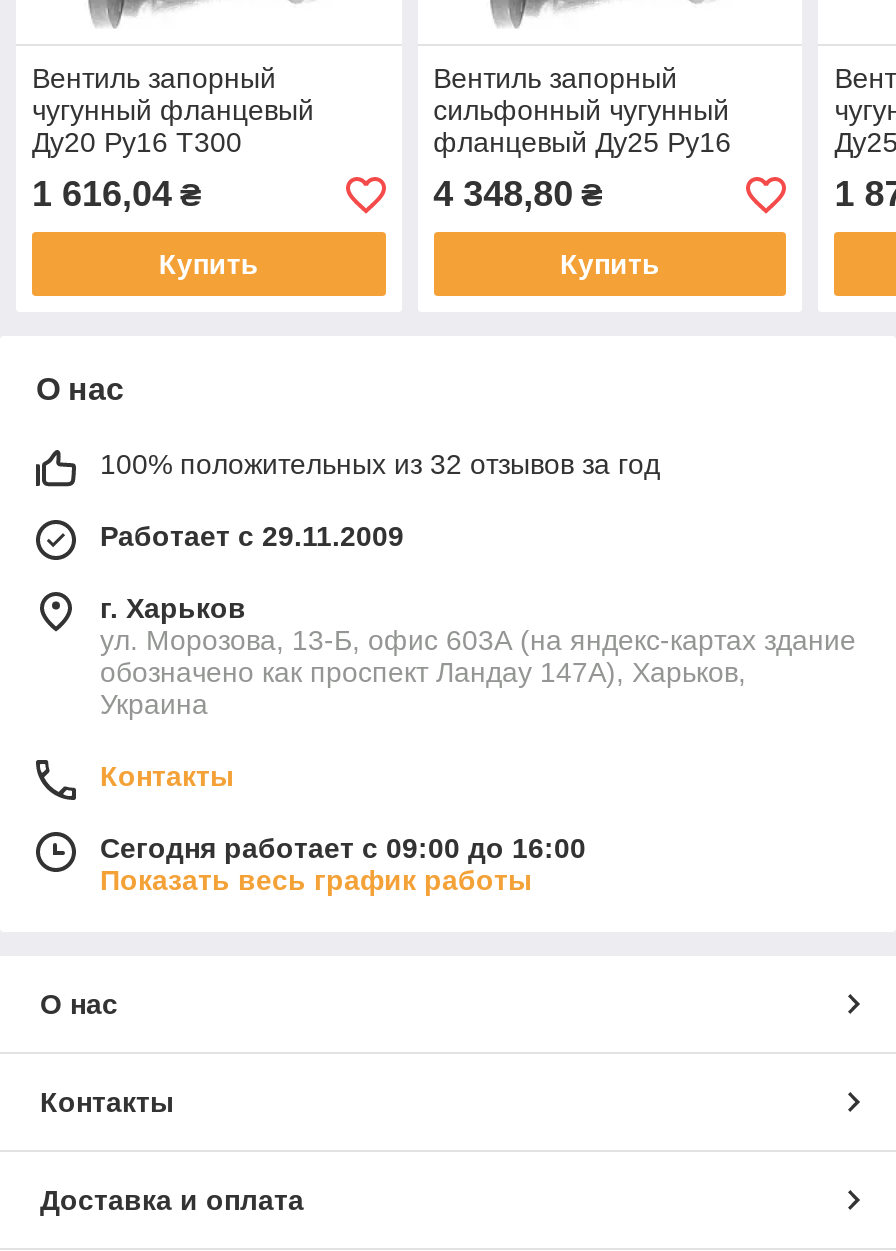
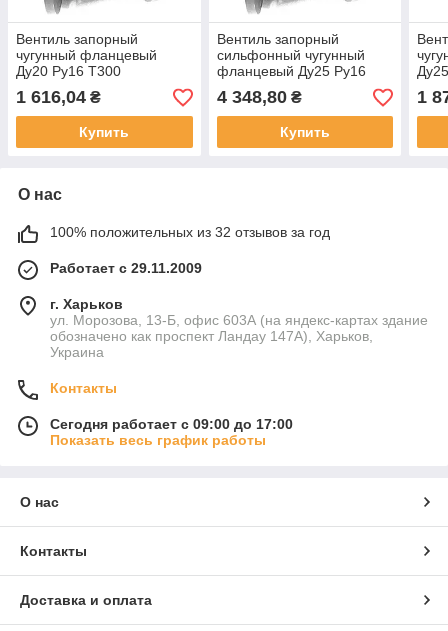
- Сегодня работает с 09:00 до 16:00
+ Сегодня работает с 09:00 до 17:00
